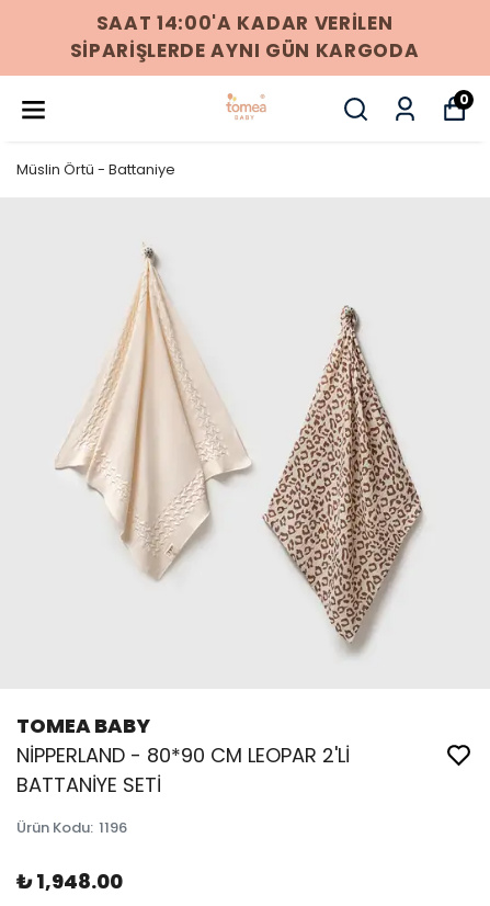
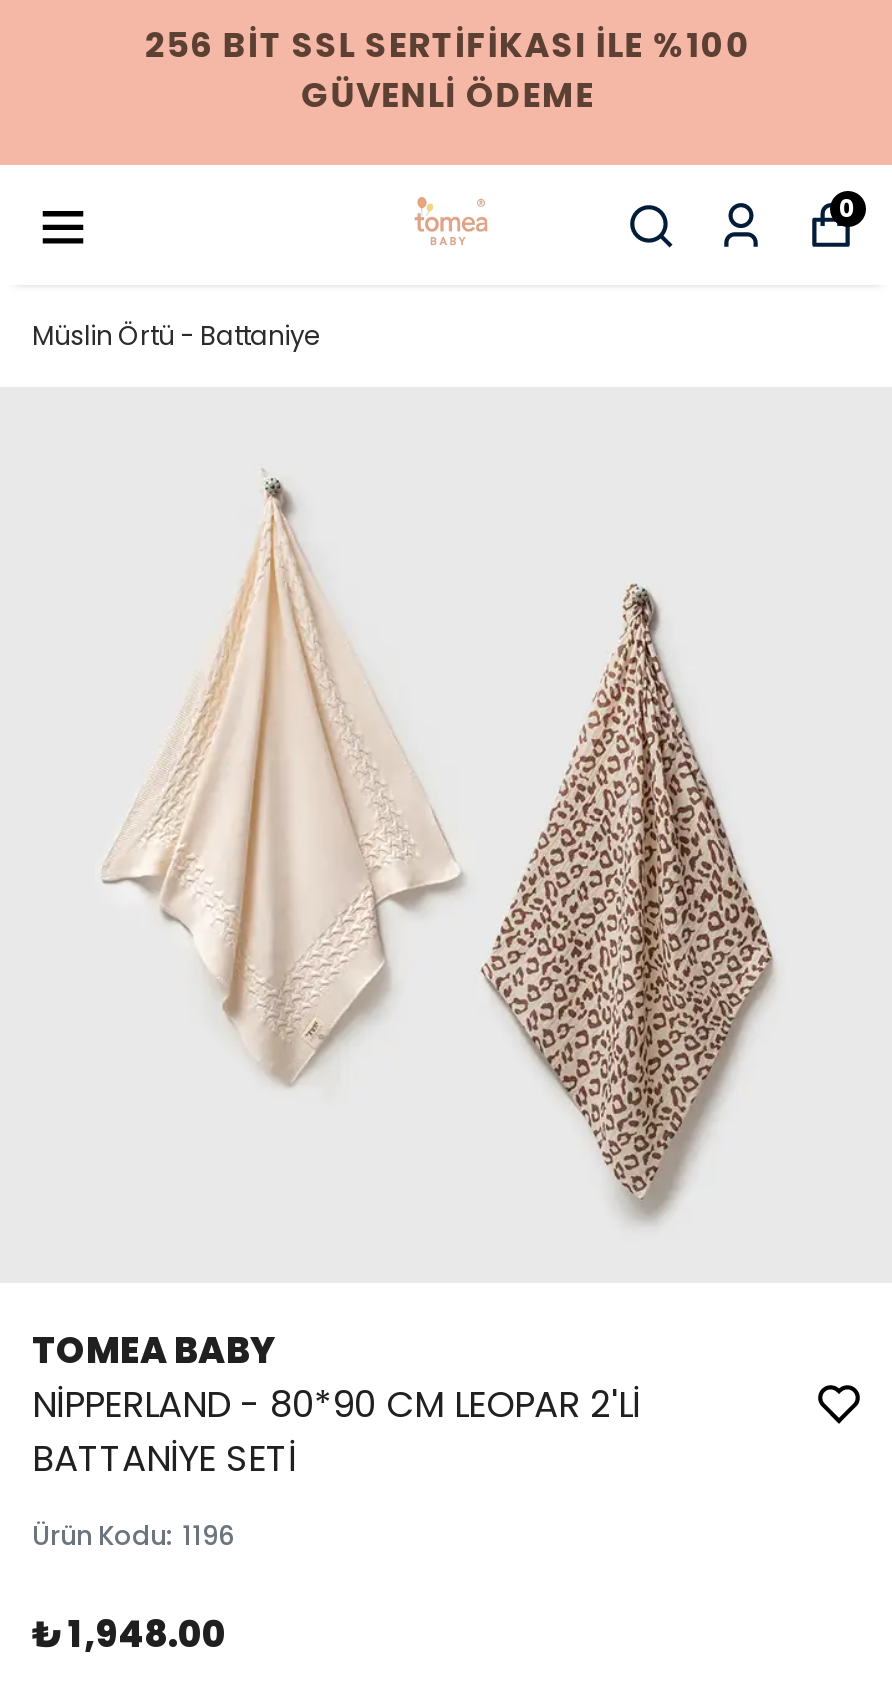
- SAAT 14:00'A KADAR VERİLEN
- SİPARİŞLERDE AYNI GÜN KARGODA
+ 256 BIT SSL SERTIFIKASI ILE %100
+ GÜVENLI ÖDEME
